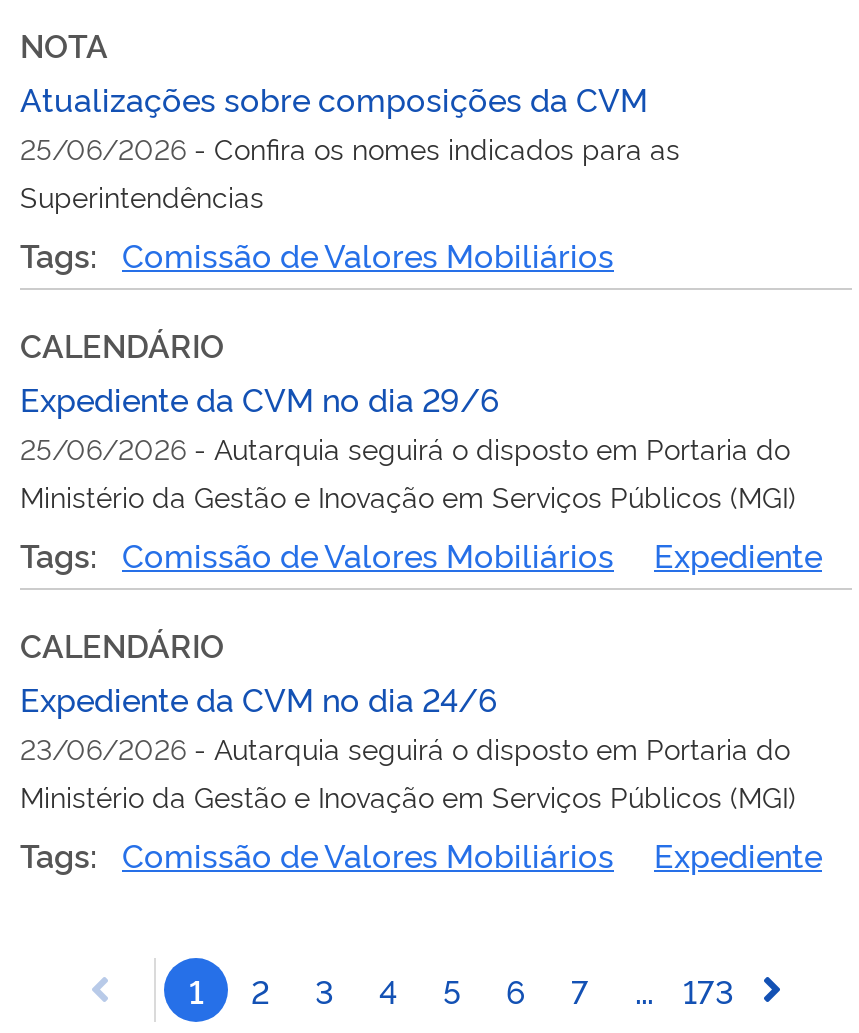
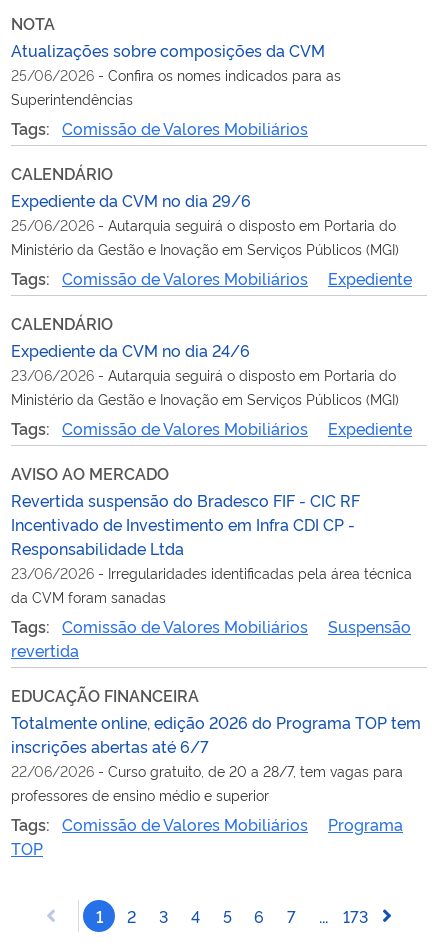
+ AVISO AO MERCADO
+ Revertida suspensão do Bradesco FIF - CIC RF
+ Incentivado de Investimento em Infra CDI CP -
+ Responsabilidade Ltda
+ 23/06/2026 - Irregularidades identificadas pela área técnica
+ da CVM foram sanadas
+ Tags: Comissão de Valores Mobiliários
+ Suspensão
+ revertida
+ EDUCAÇÃO FINANCEIRA
+ Totalmente online, edição 2026 do Programa TOP tem
+ inscrições abertas até 6/7
+ 22/06/2026 - Curso gratuito, de 20 a 28/7, tem vagas para
+ professores de ensino médio e superior
+ Tags: Comissão de Valores Mobiliários
+ Programa
+ TOP
